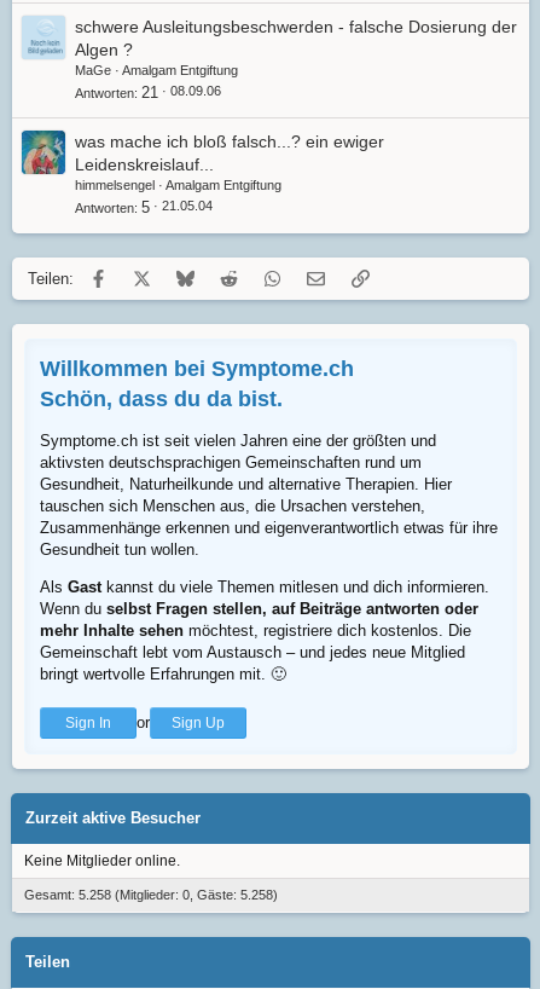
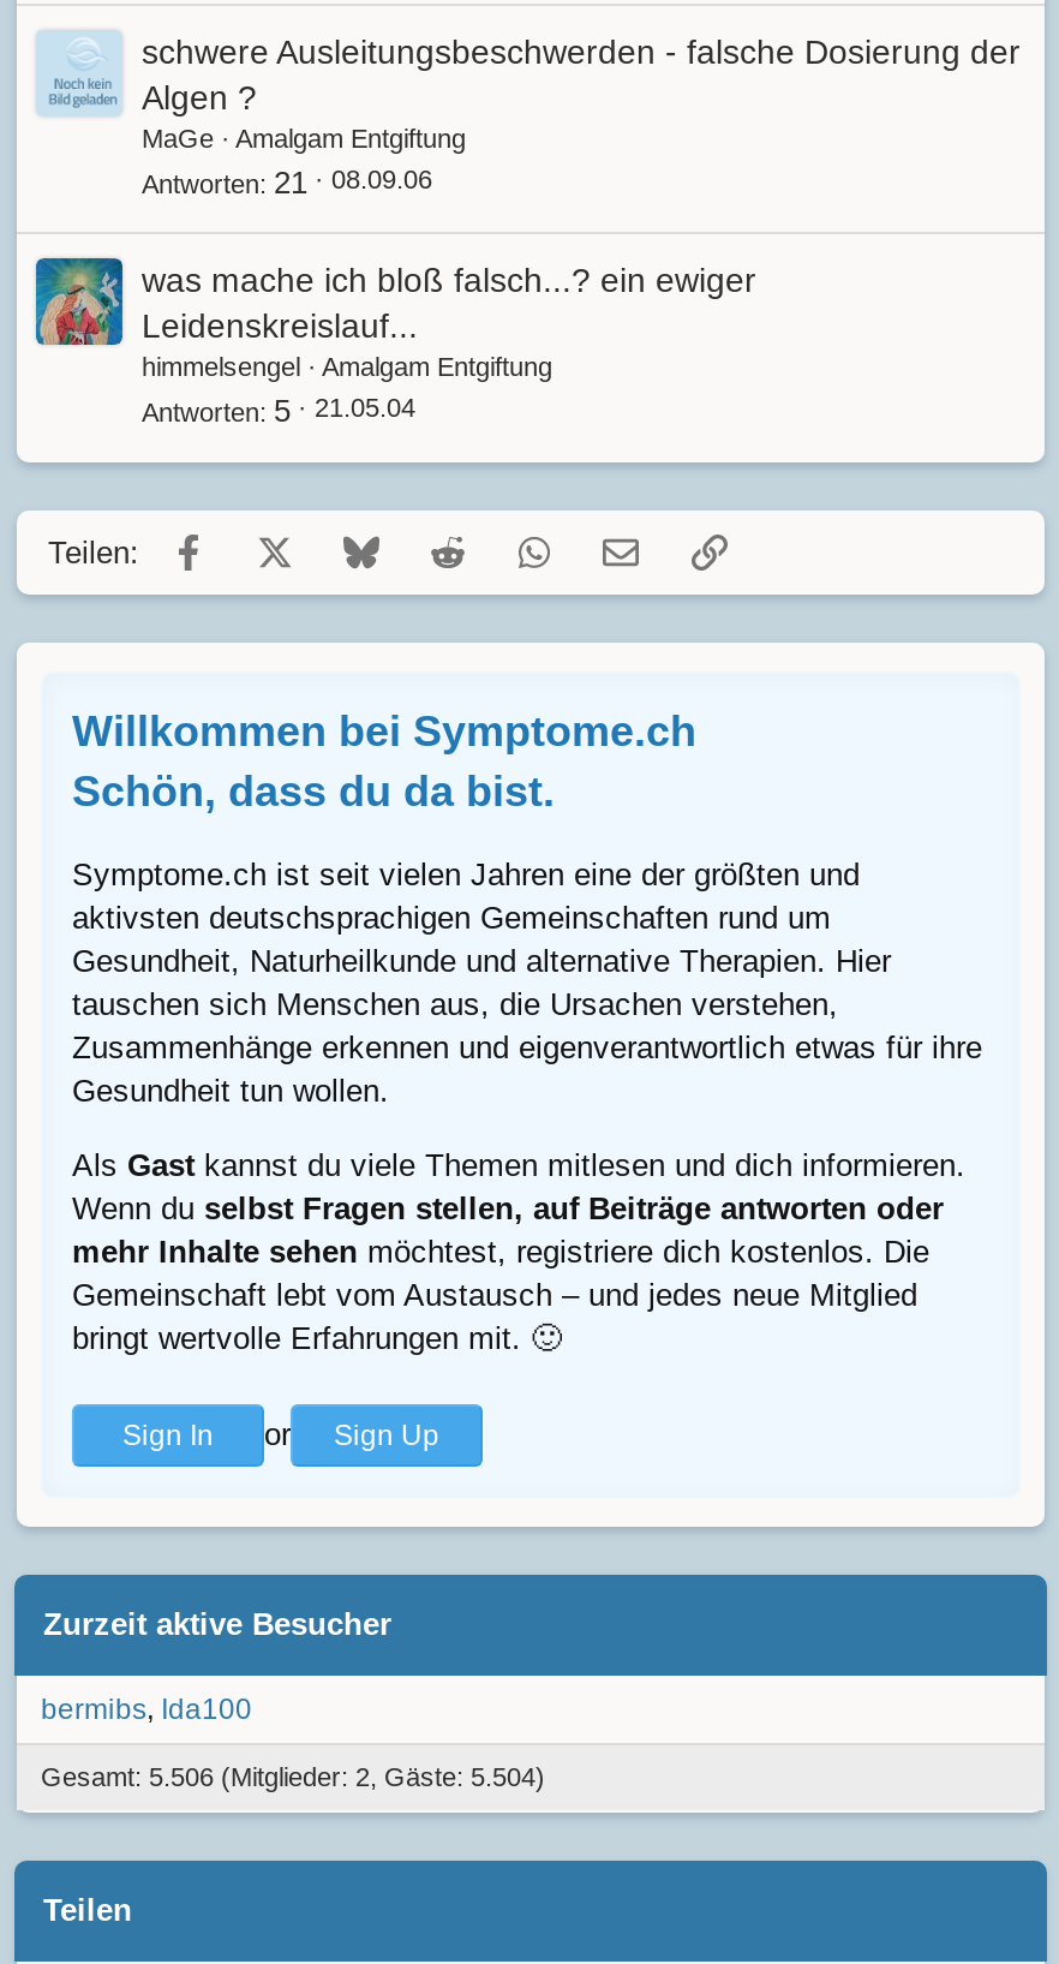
- Keine Mitglieder online.
+ bermibs Ida100

- Gesamt: 5.258 (Mitglieder: 0, Gäste: 5.258)
+ Gesamt: 5.506 (Mitglieder: 2, Gäste: 5.504)
